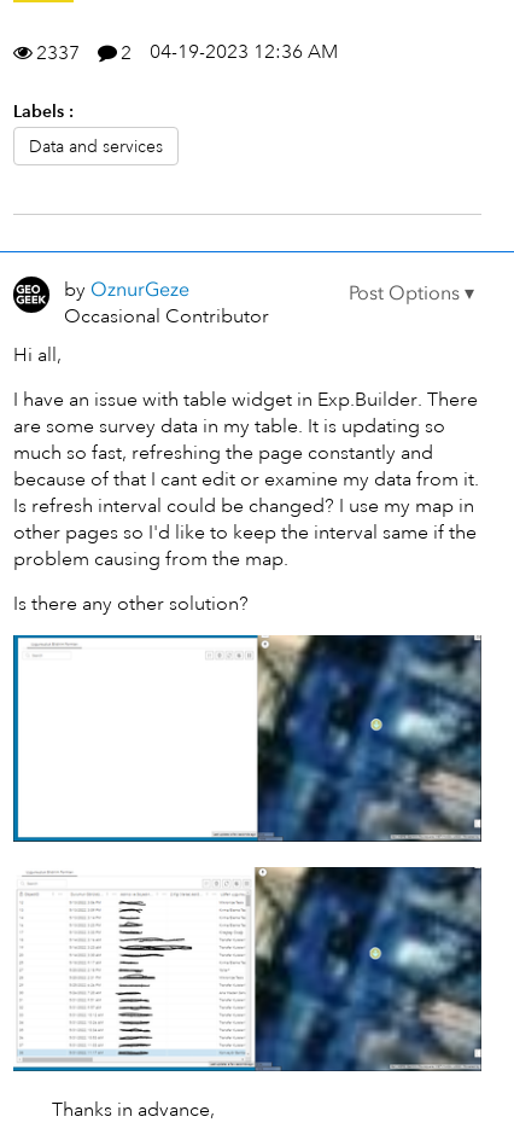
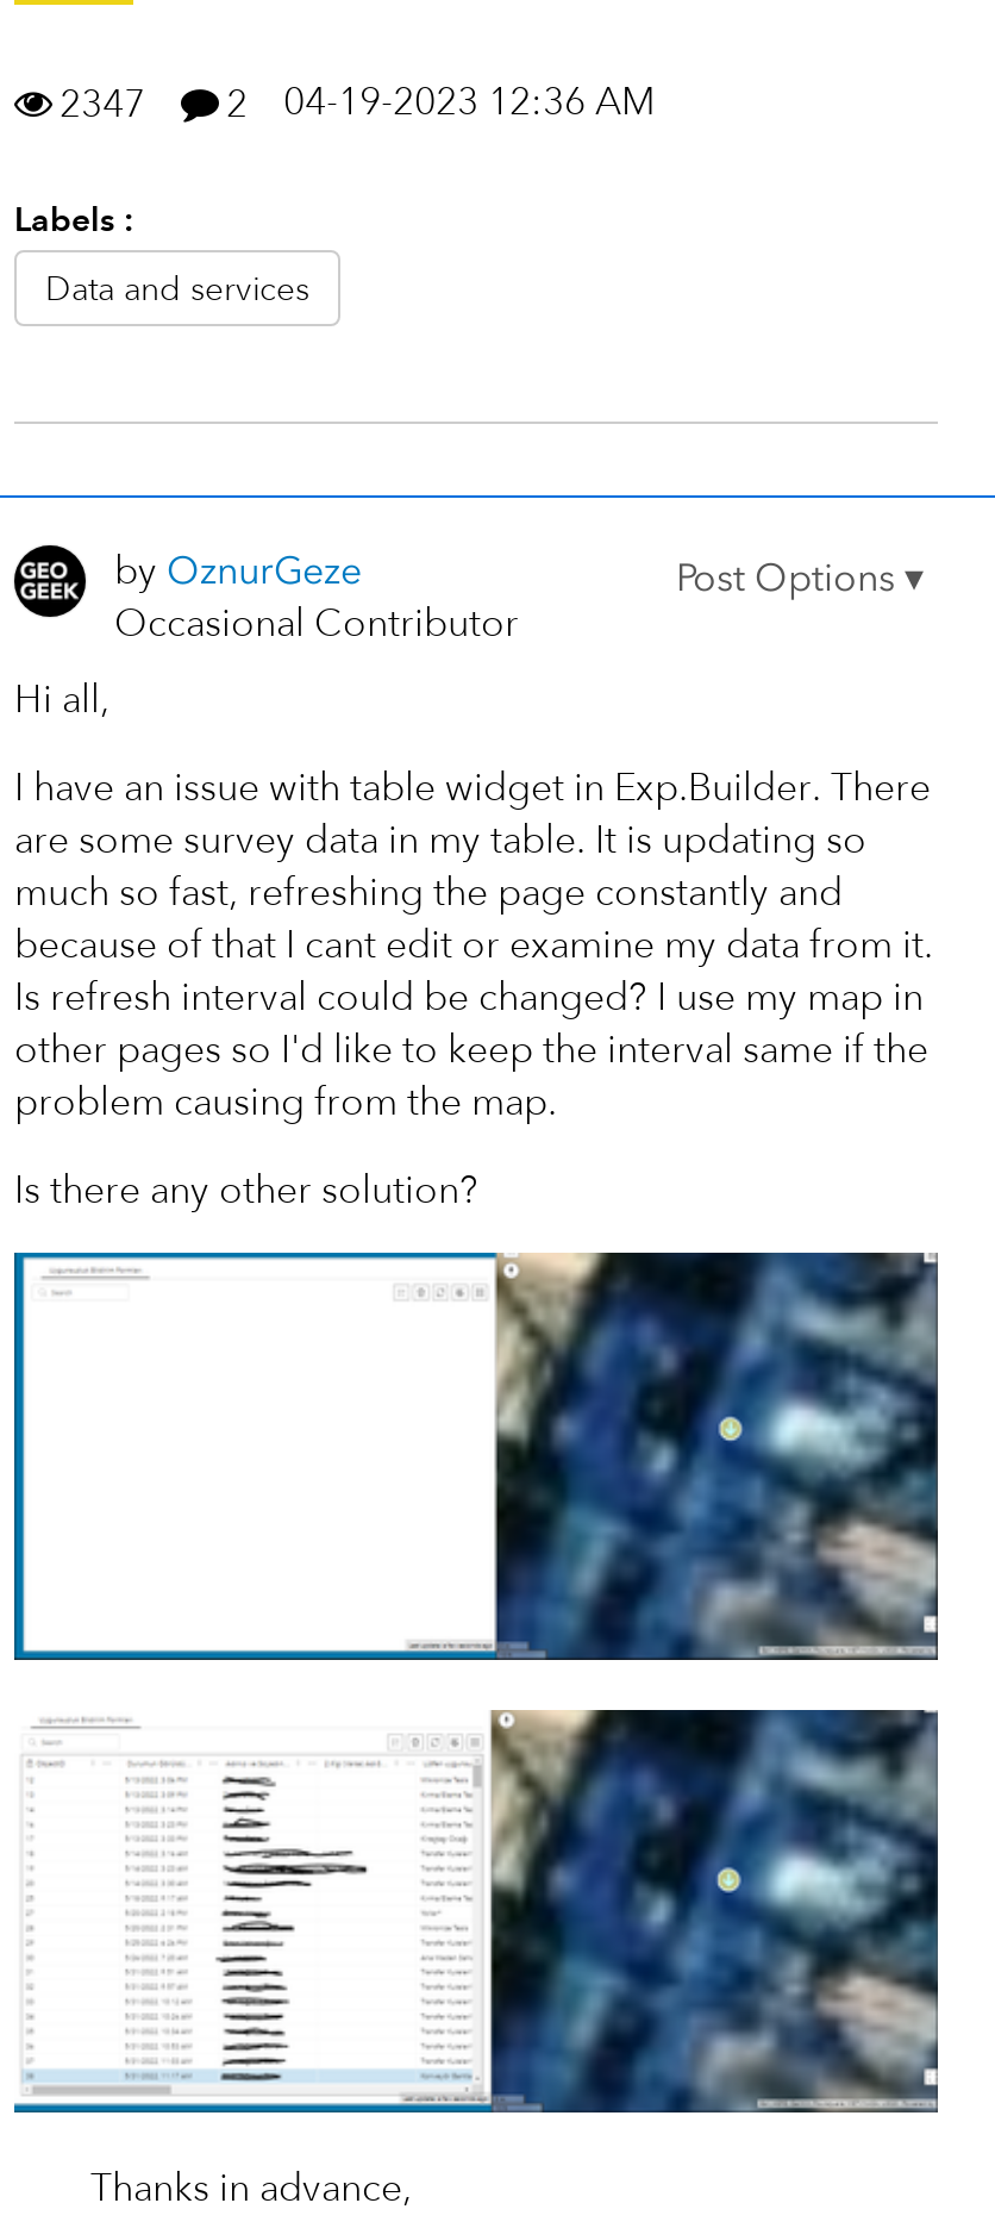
- 2337 2 04-19-2023 12:36 AM
+ 2347 2 04-19-2023 12:36 AM
